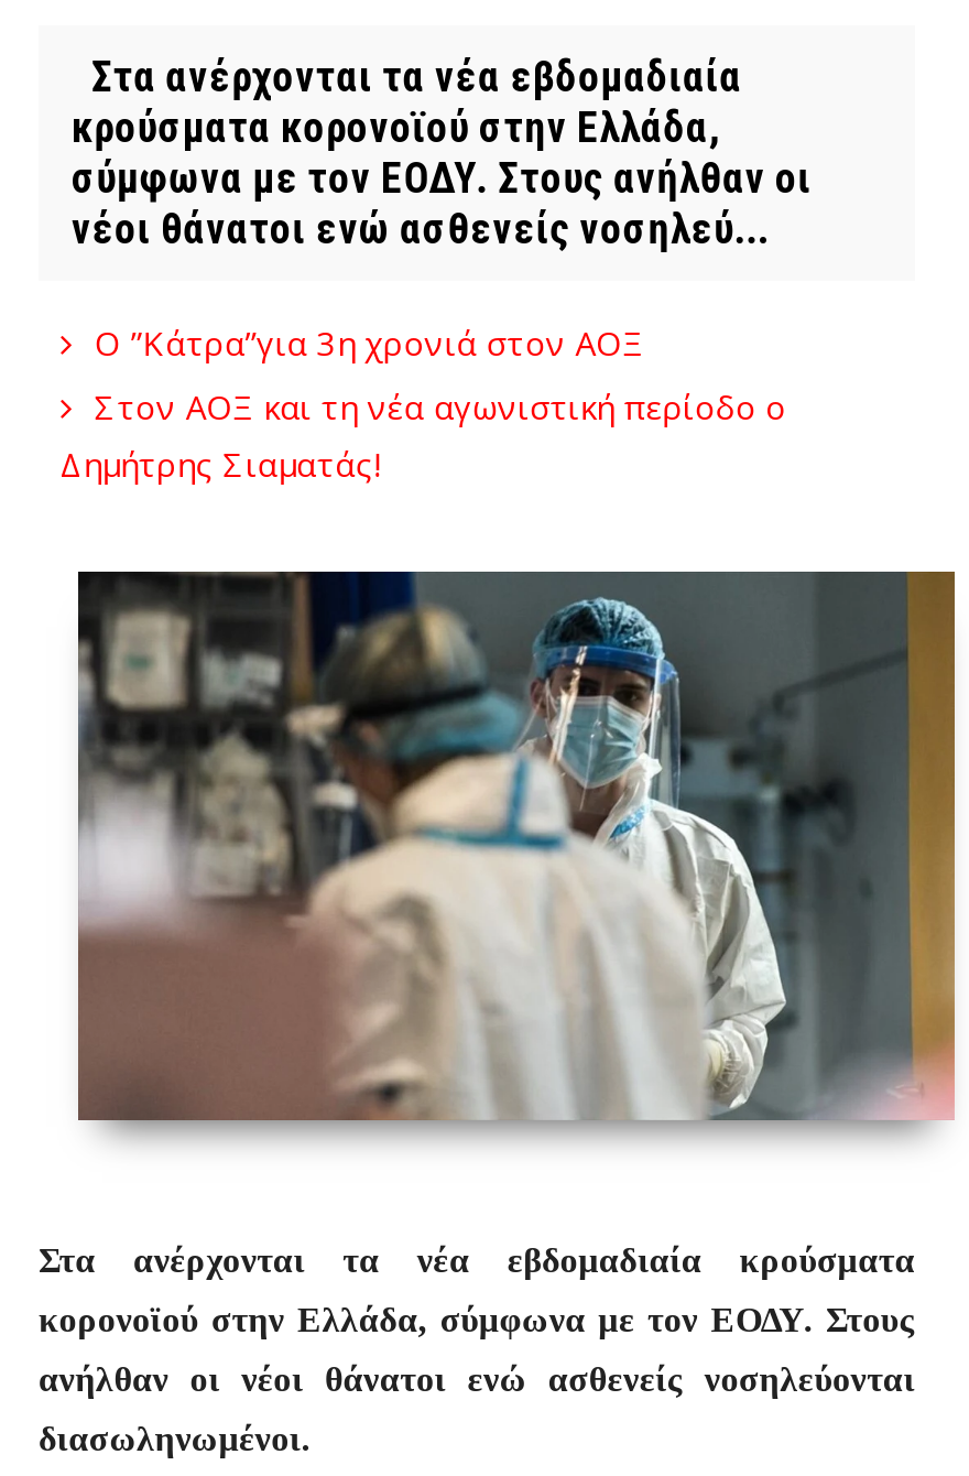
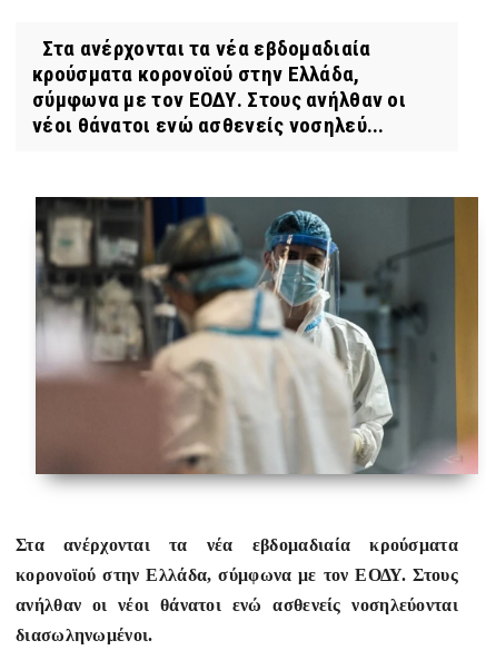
- Ο ”Κάτρα”για 3η χρονιά στον ΑΟΞ
- Στον ΑΟΞ και τη νέα αγωνιστική περίοδο ο
- Δημήτρης Σιαματάς!
